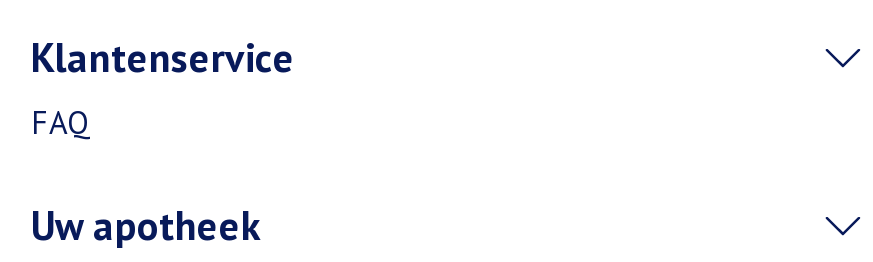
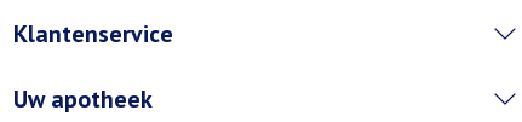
- FAQ
